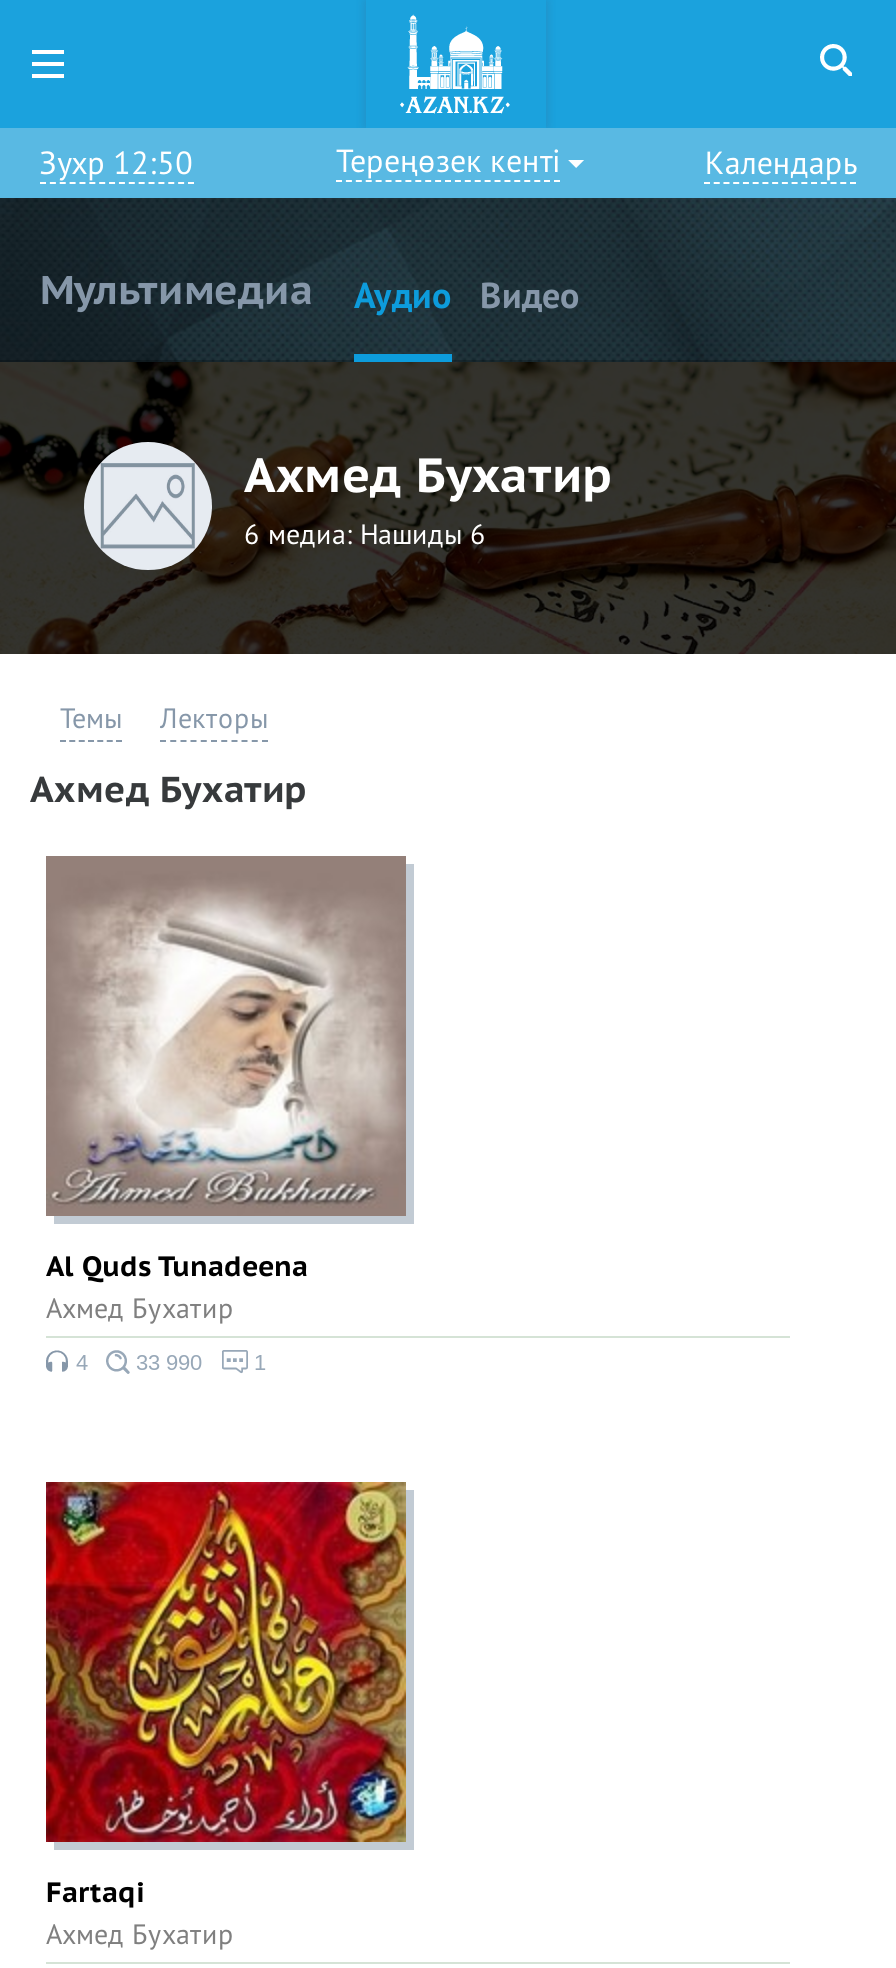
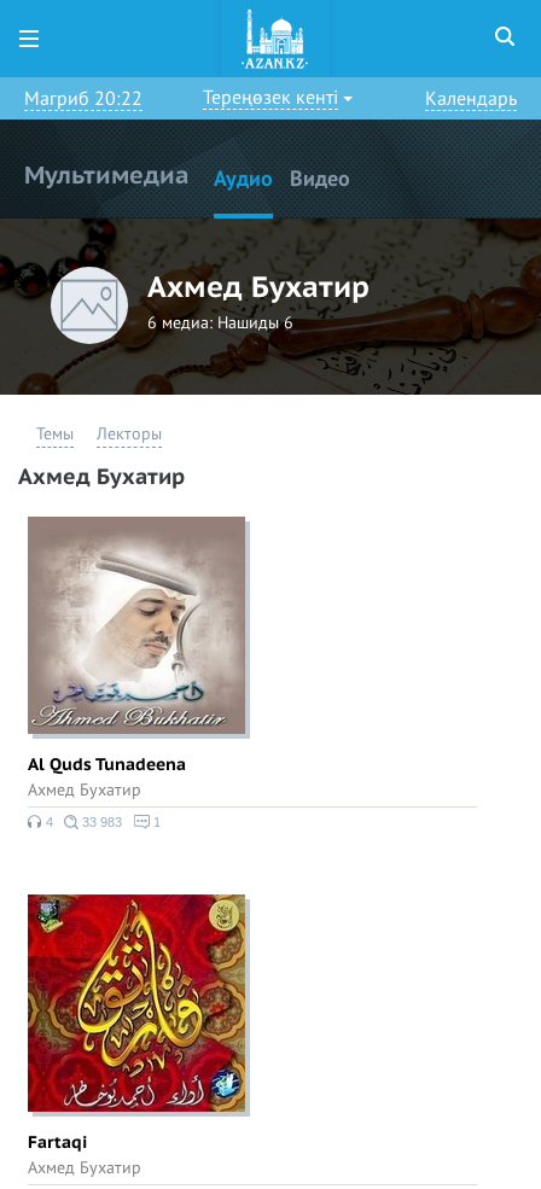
- Зухр 12:50
+ Магриб 20:22

- 4 33 990 1
+ 4 33 983 1
